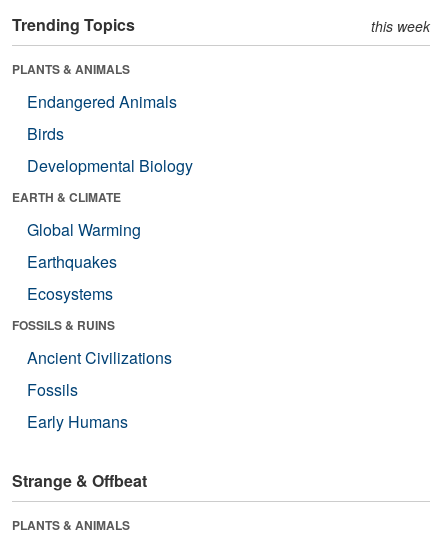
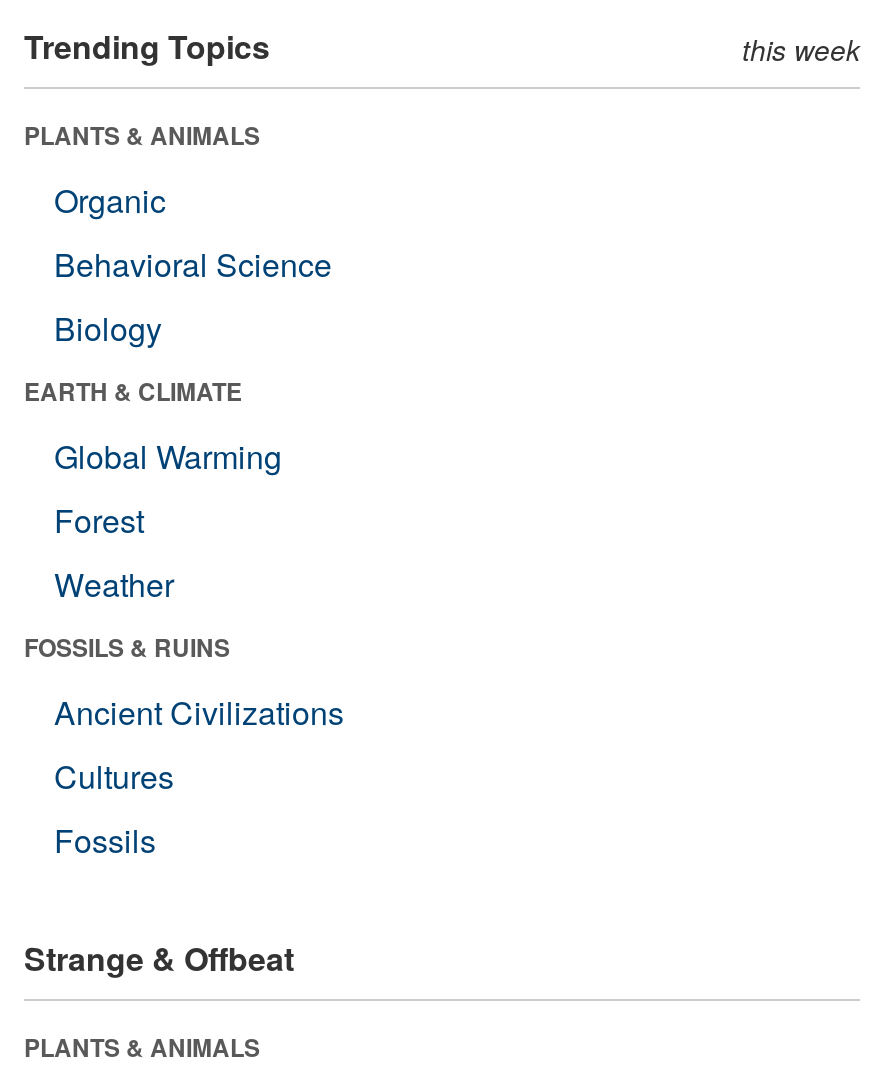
- Endangered Animals
- Birds
- Developmental Biology
+ Organic
+ Behavioral Science
+ Biology

- Earthquakes
- Ecosystems
+ Forest
+ Weather

+ Cultures

moved down: Fossils

- Early Humans
